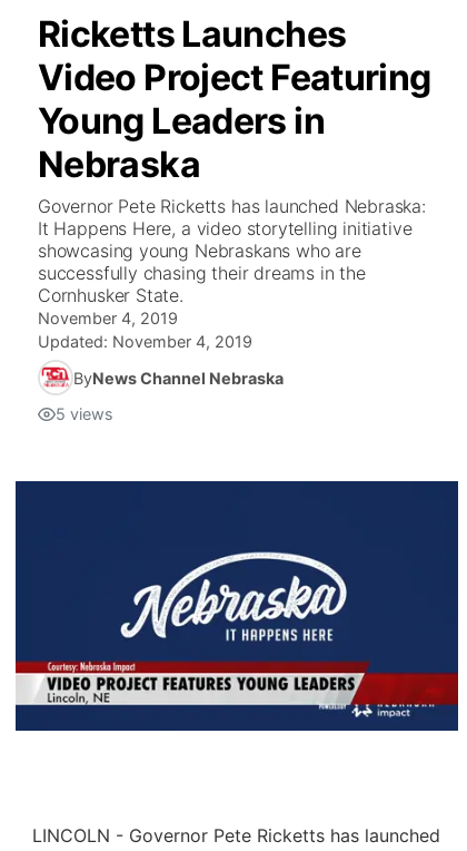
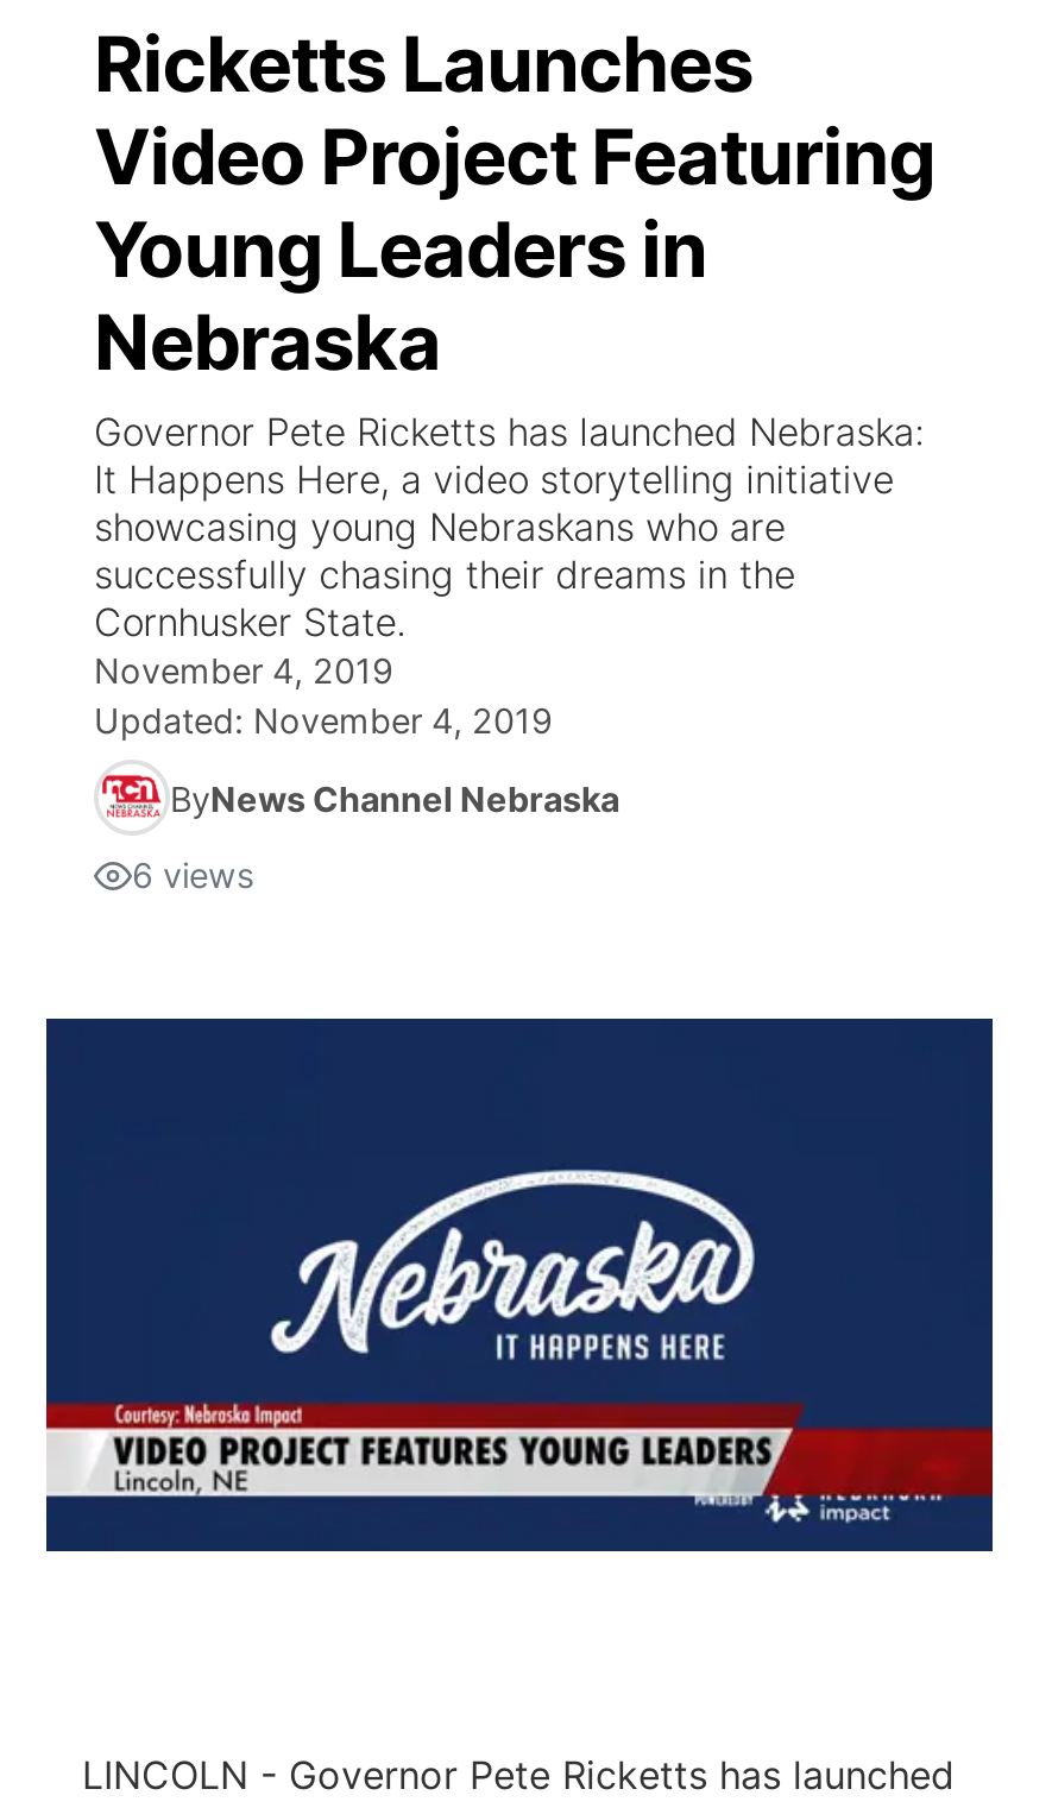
- 5 views
+ 6 views
